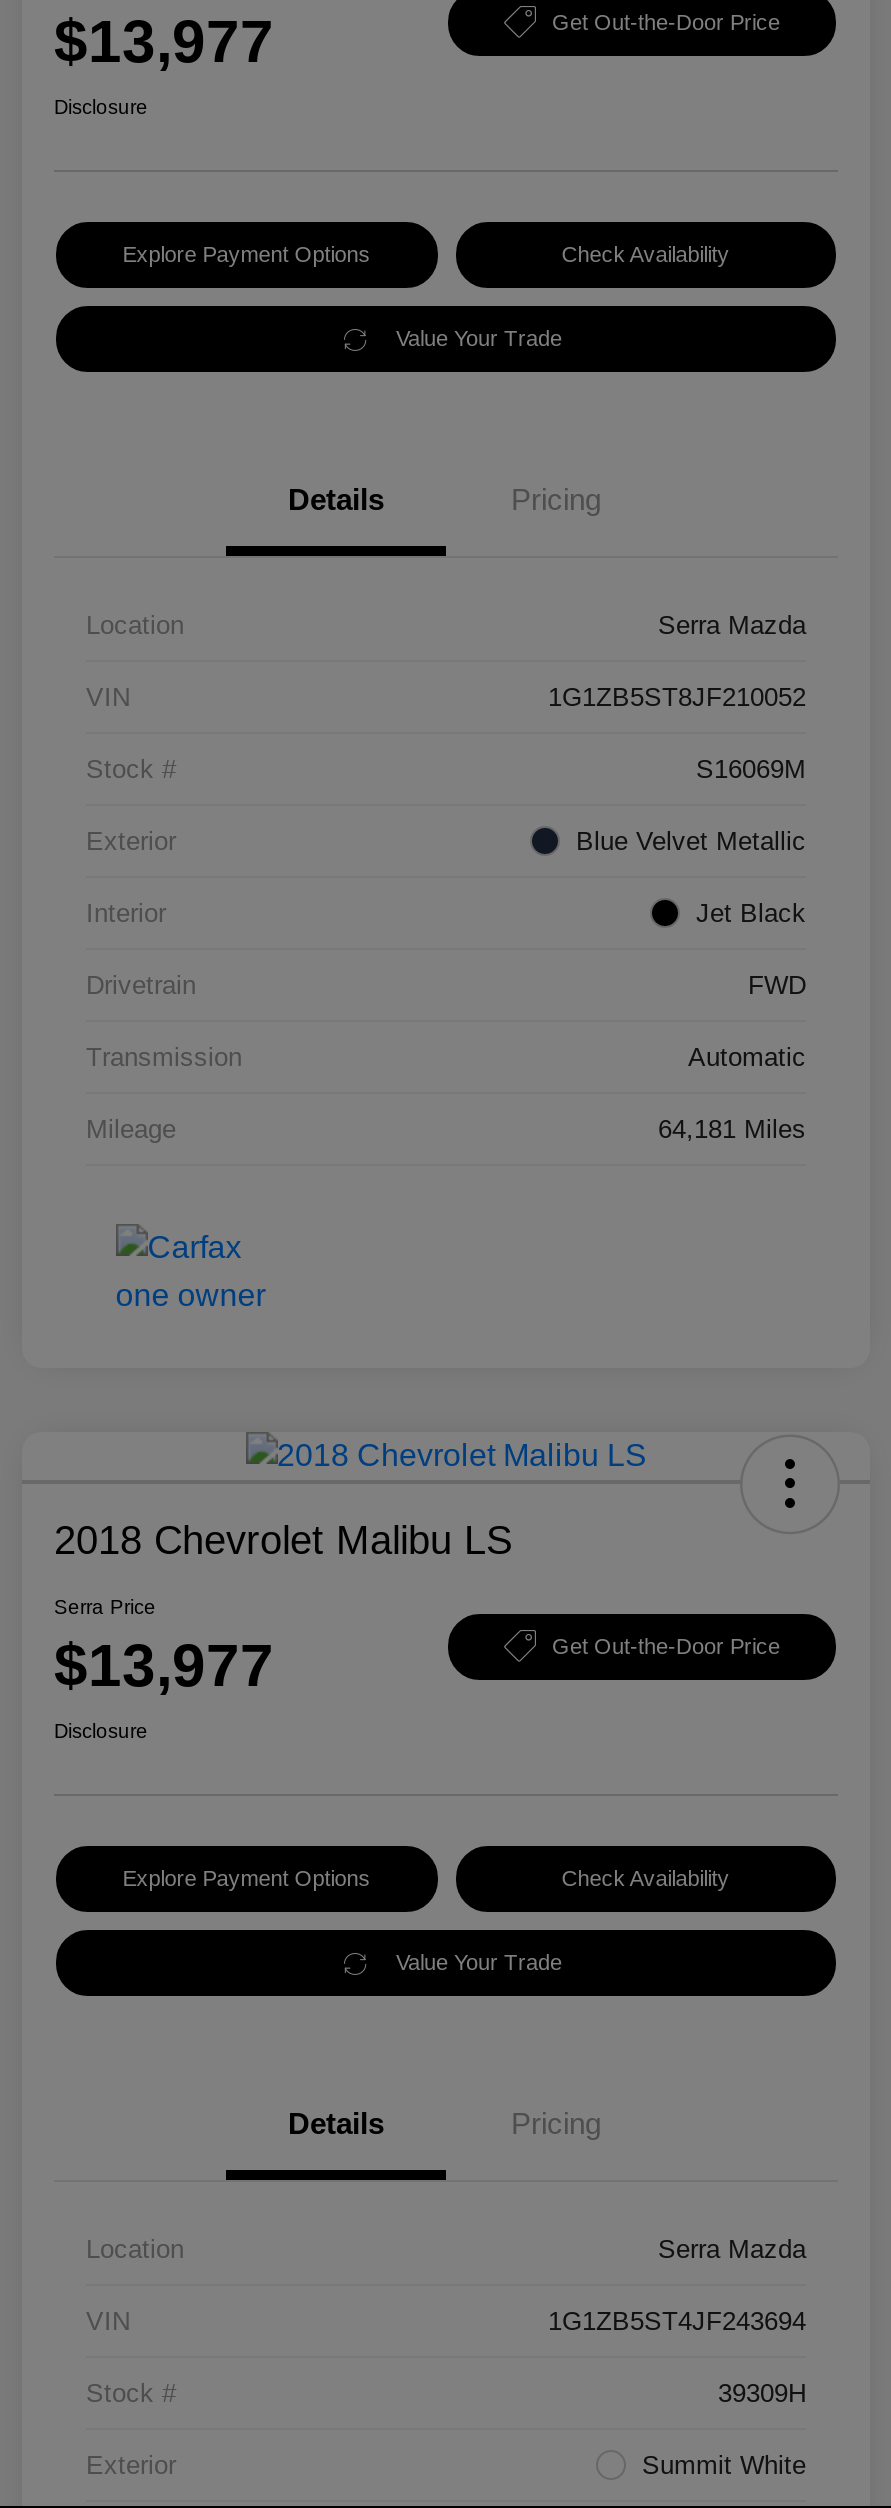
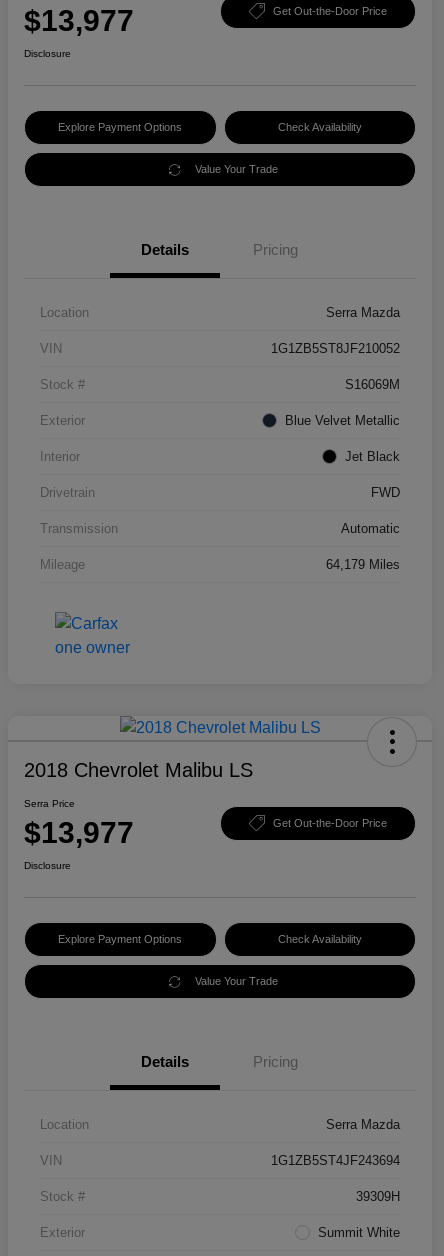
- 64,181 Miles
+ 64,179 Miles
